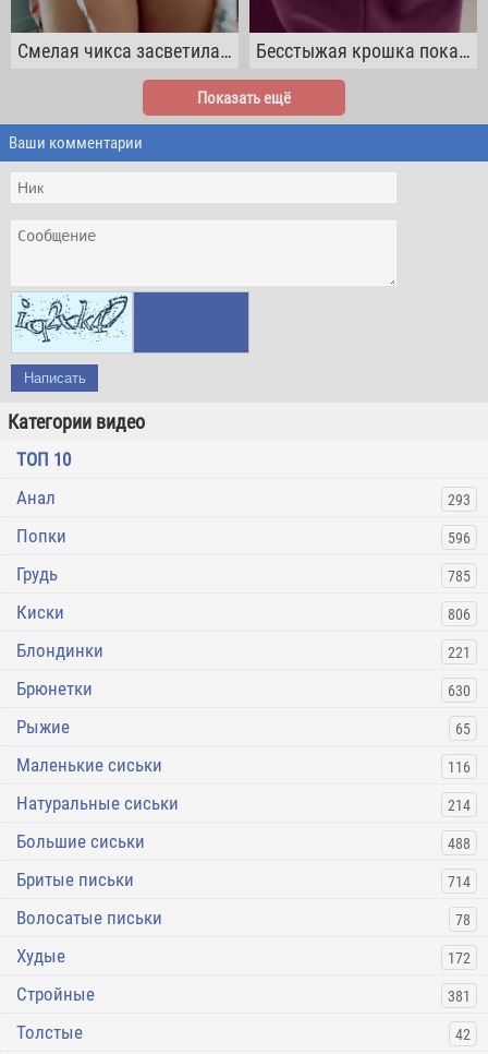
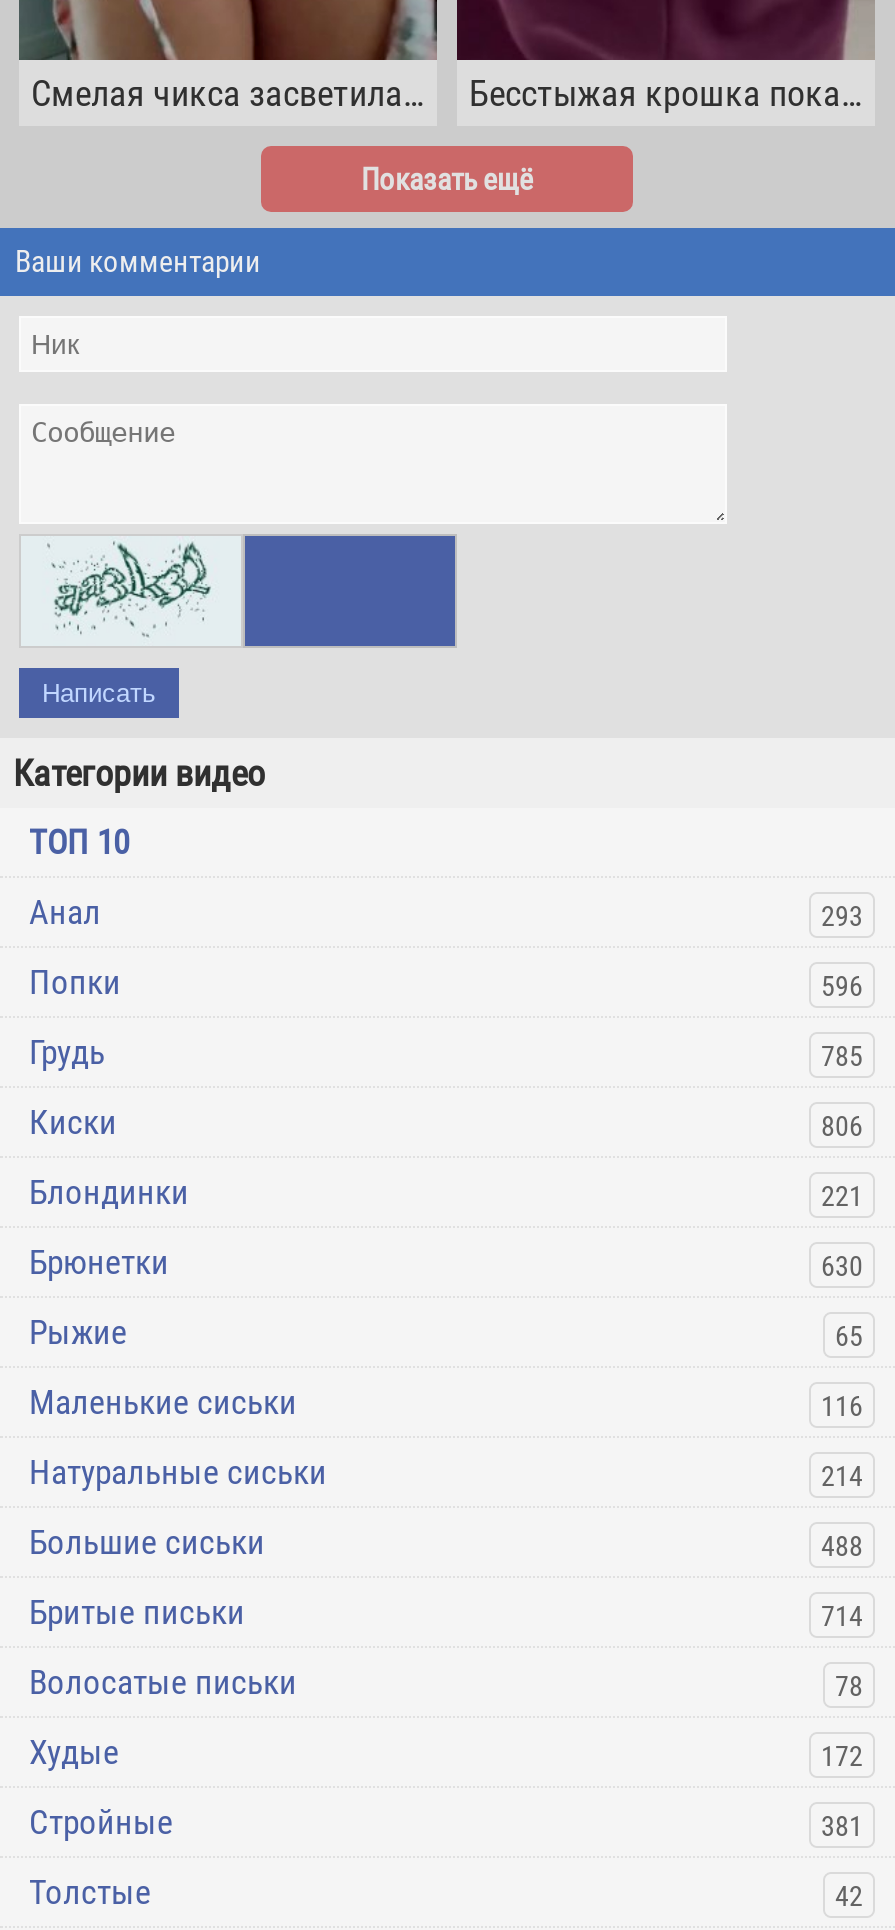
- [image]
+ [image]
